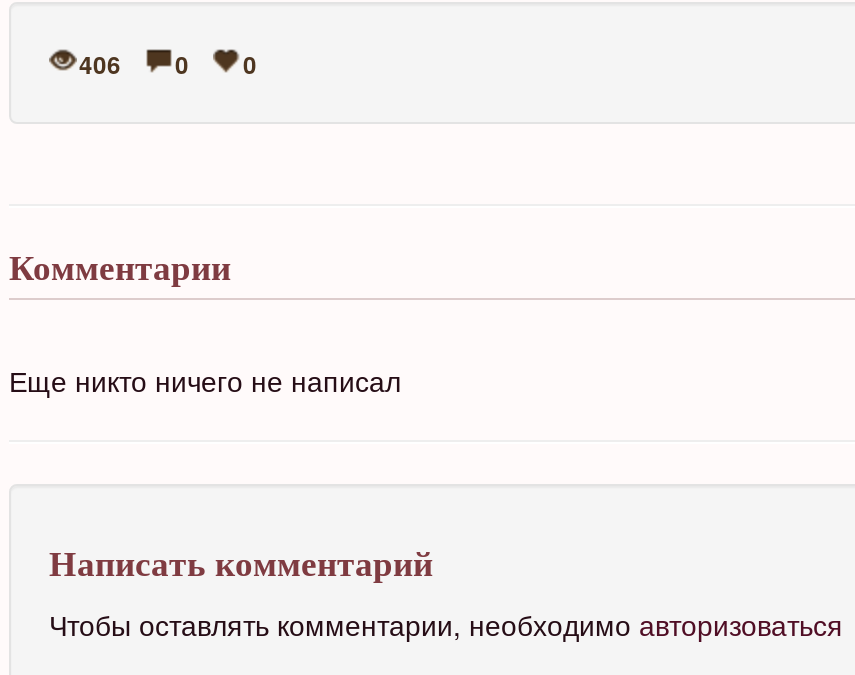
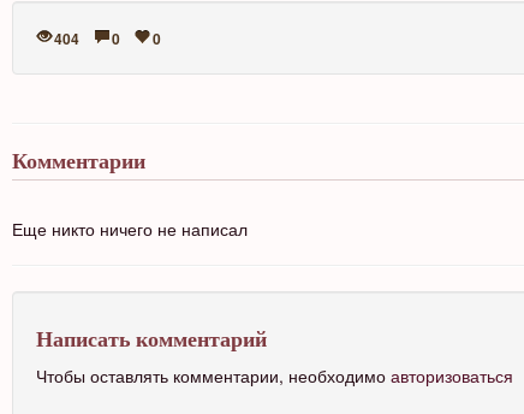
- 406
+ 404
